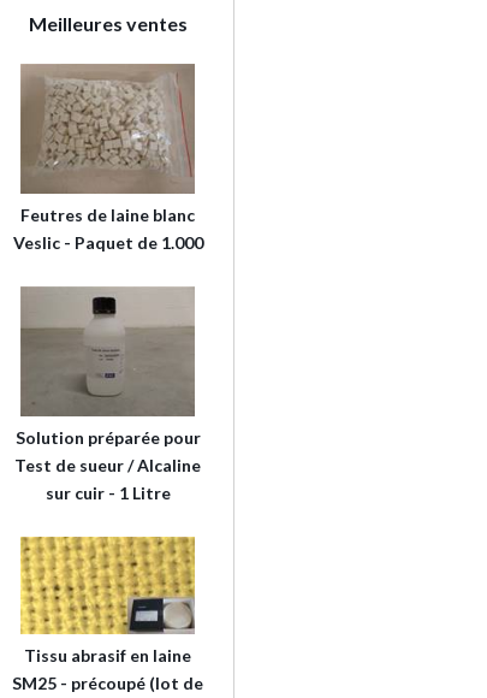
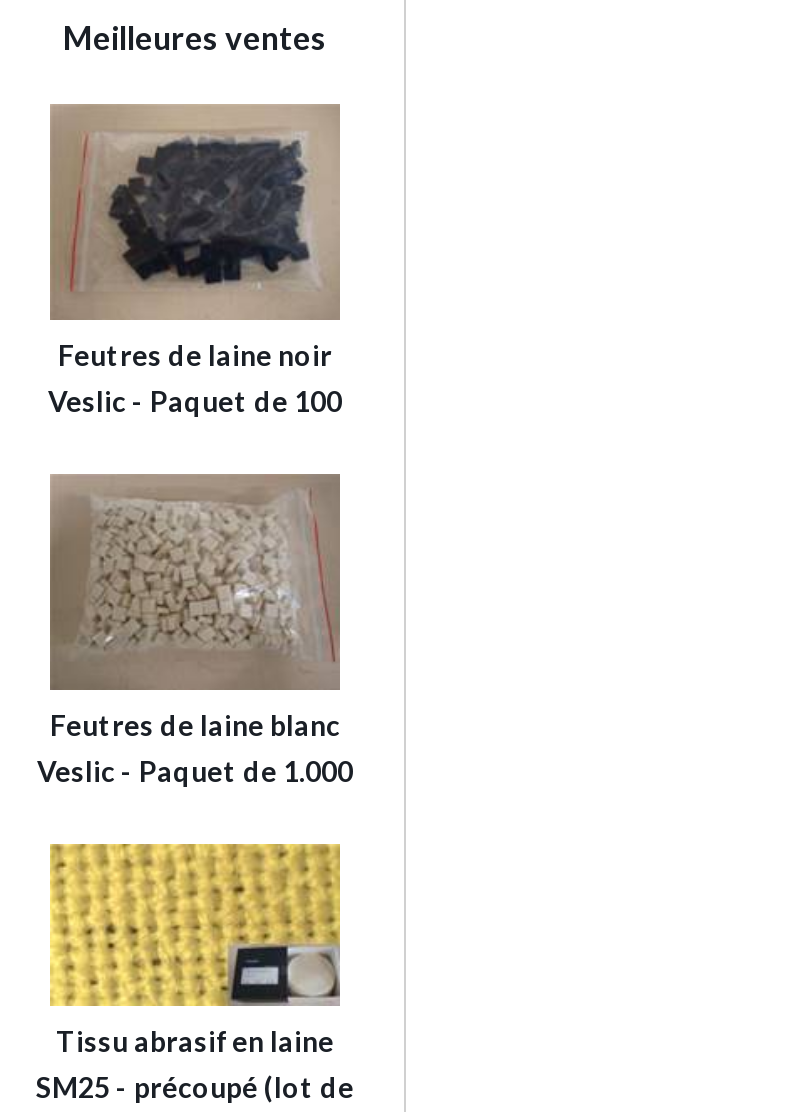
+ [image]
+ Feutres de laine noir
+ Veslic - Paquet de 100

moved down: [image] | Feutres de laine blanc | Veslic - Paquet de 1.000

- [image]
- Solution préparée pour
- Test de sueur / Alcaline
- sur cuir - 1 Litre
